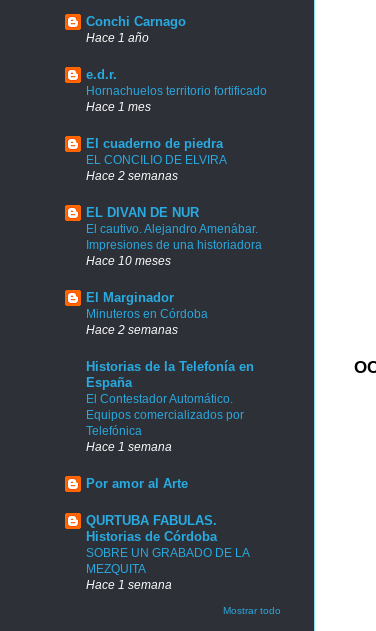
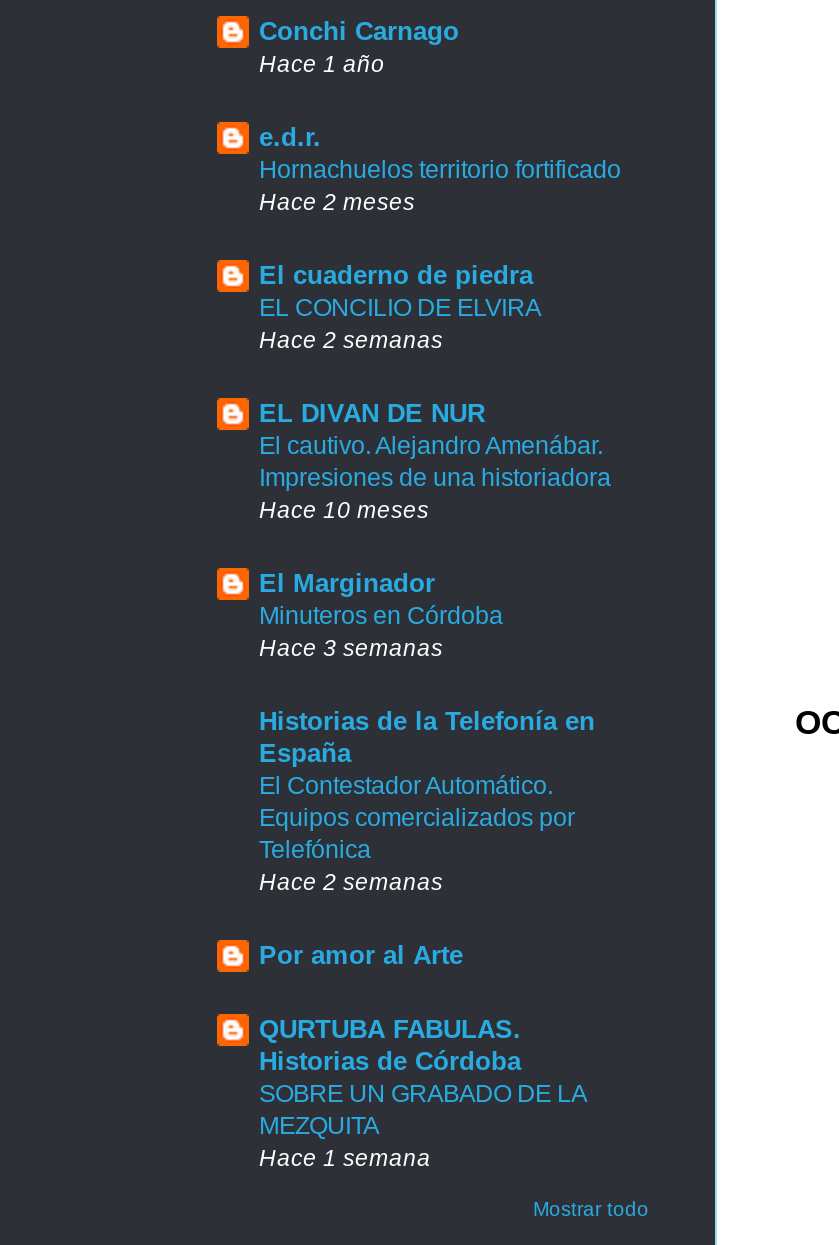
- Hace 1 mes
+ Hace 2 meses

- Hace 2 semanas
+ Hace 3 semanas

- Hace 1 semana
+ Hace 2 semanas
